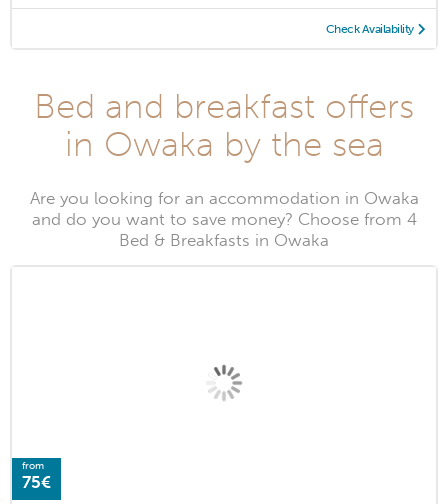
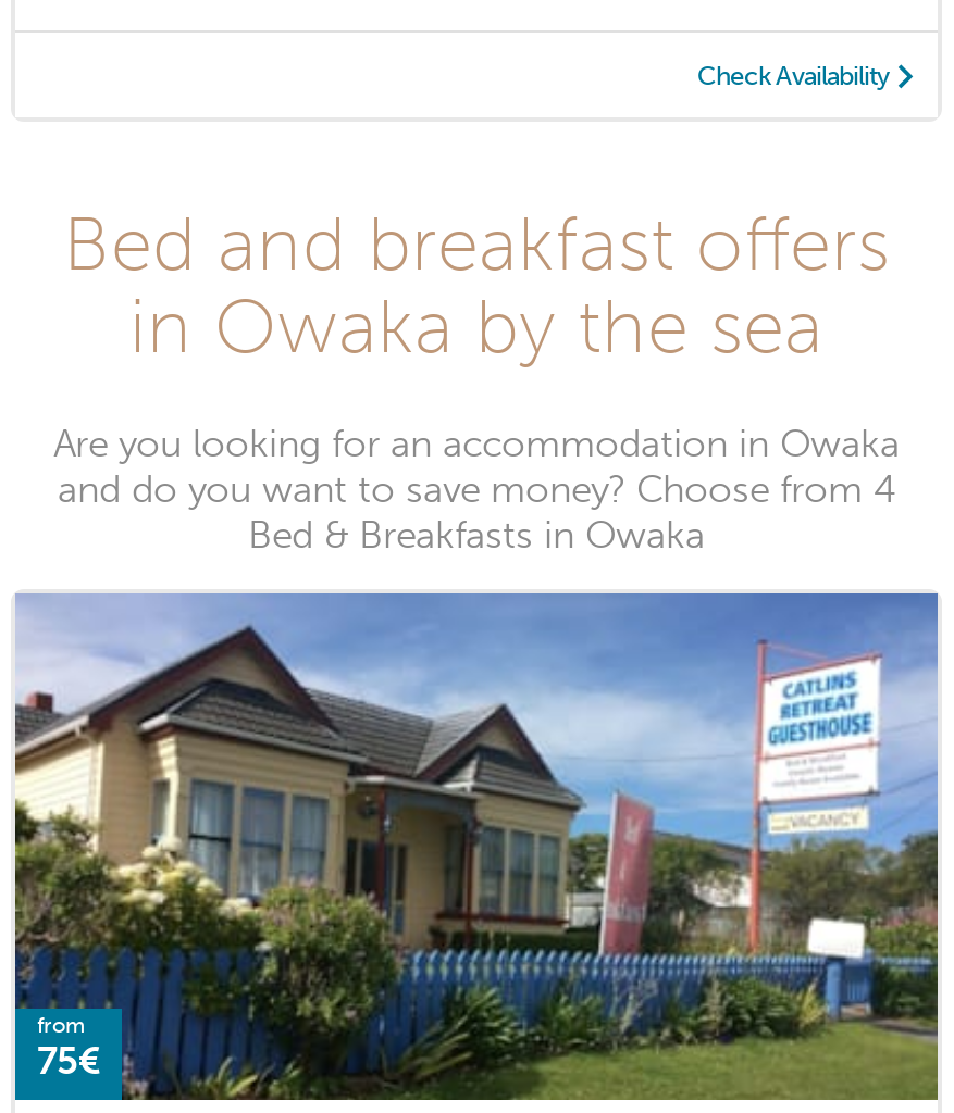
+ [image]
